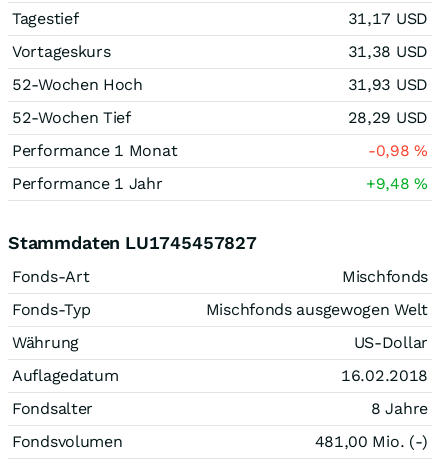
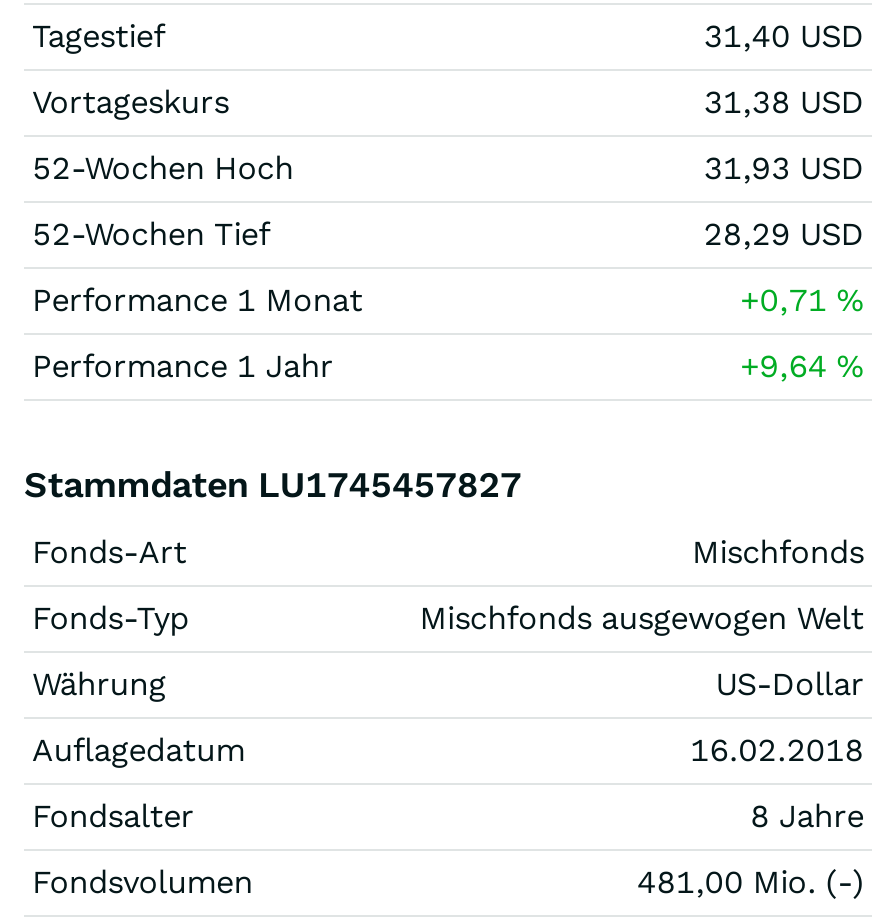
- 31,17 USD
+ 31,40 USD

- -0,98%
+ +0,71%

- +9,48%
+ +9,64%
